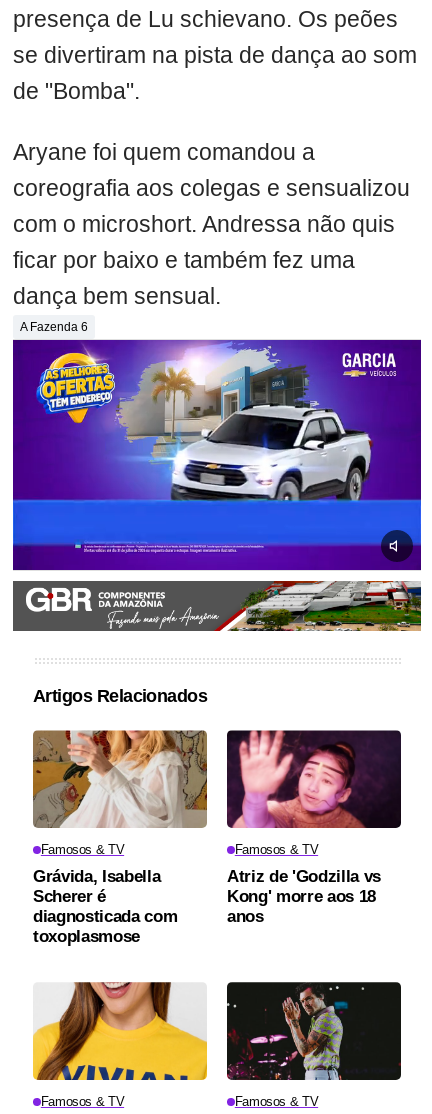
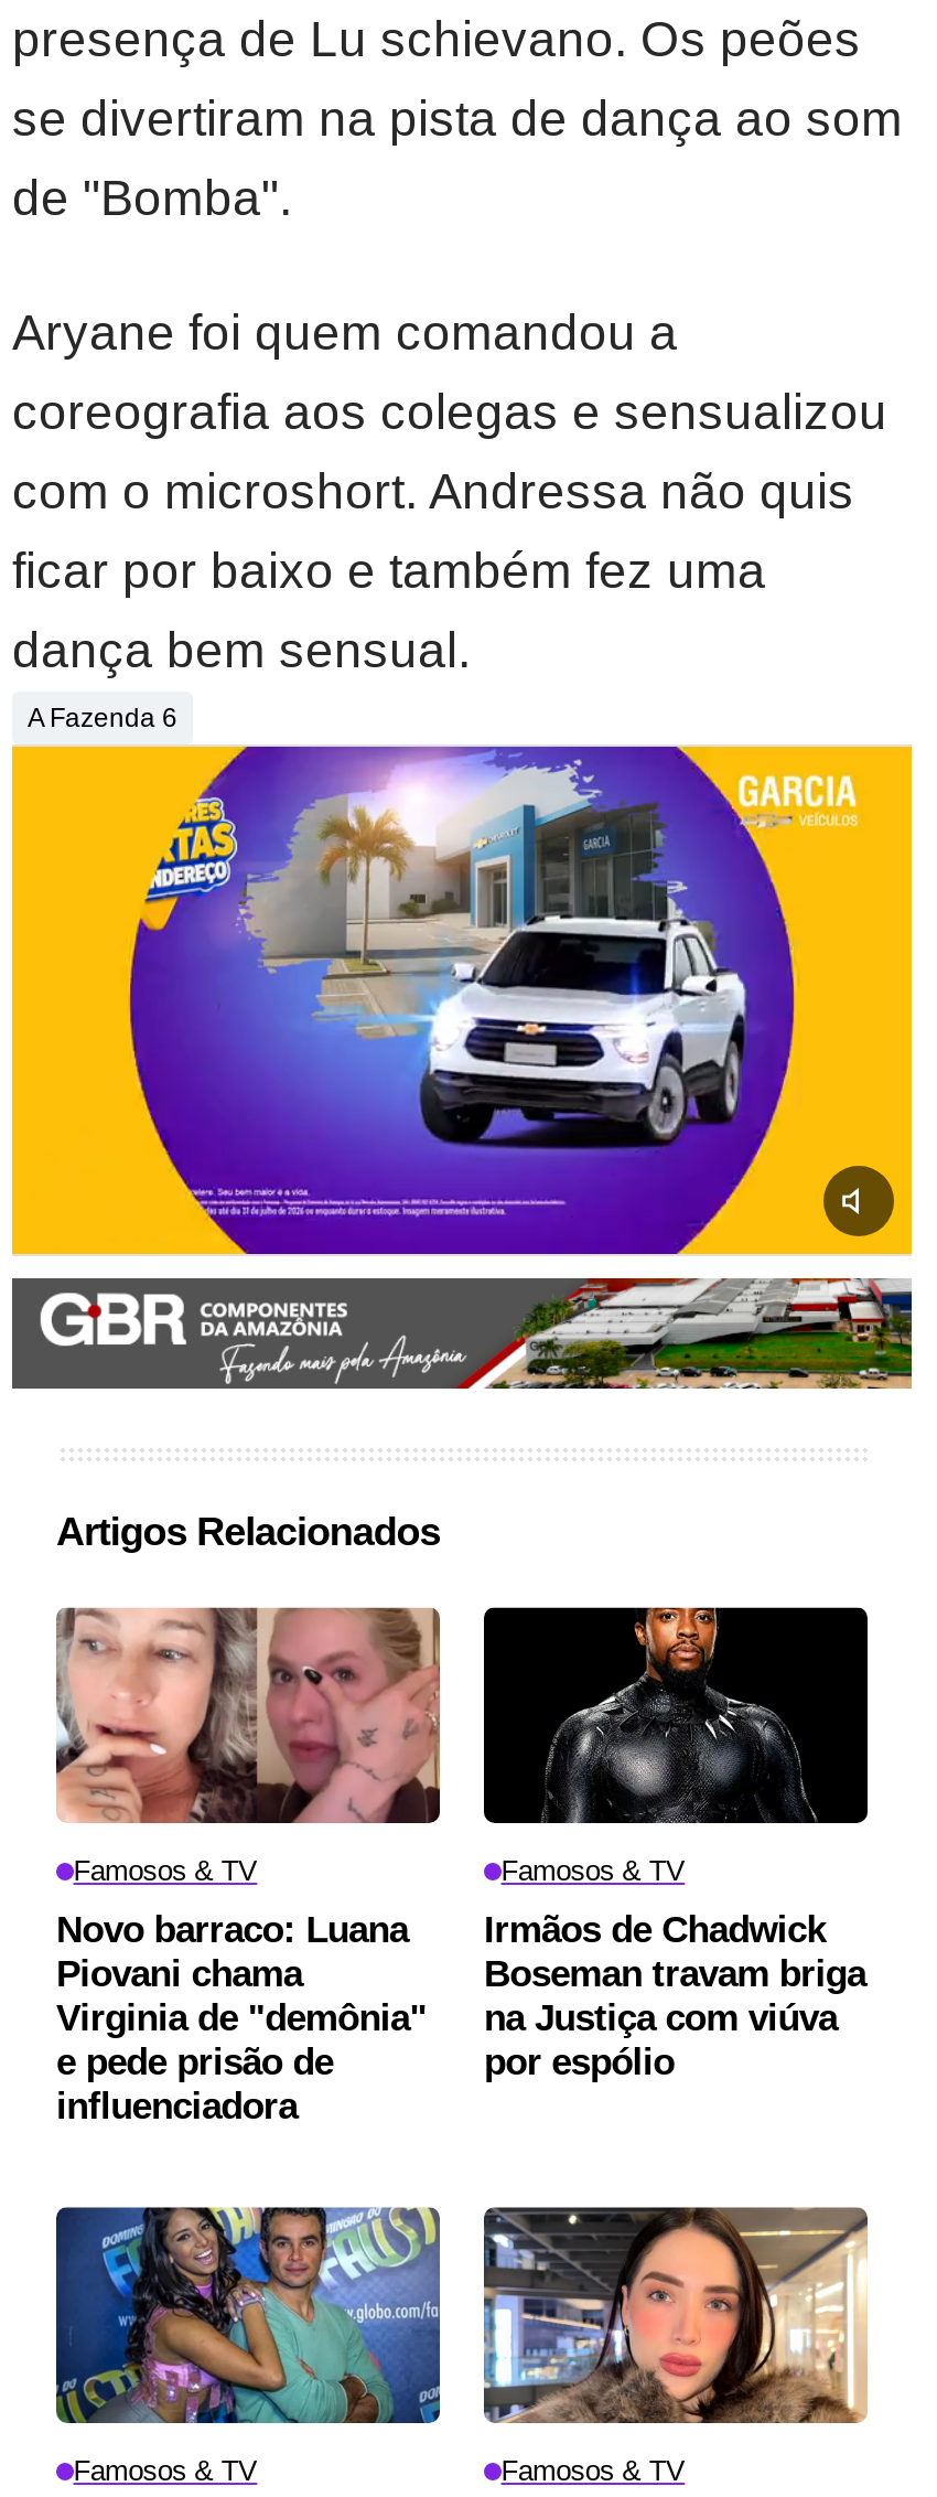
- [image]
+ [image]

- [image]
- Grávida, Isabella
- Scherer é
- diagnosticada com
- toxoplasmose
+ [image]
+ Novo barraco: Luana
+ Piovani chama
+ Virginia de "demônia"
+ e pede prisão de
+ influenciadora

- [image]
- Atriz de 'Godzilla vs
- Kong' morre aos 18
- anos
+ [image]
+ Irmãos de Chadwick
+ Boseman travam briga
+ na Justiça com viúva
+ por espólio

- [image]
+ [image]

- [image]
+ [image]
